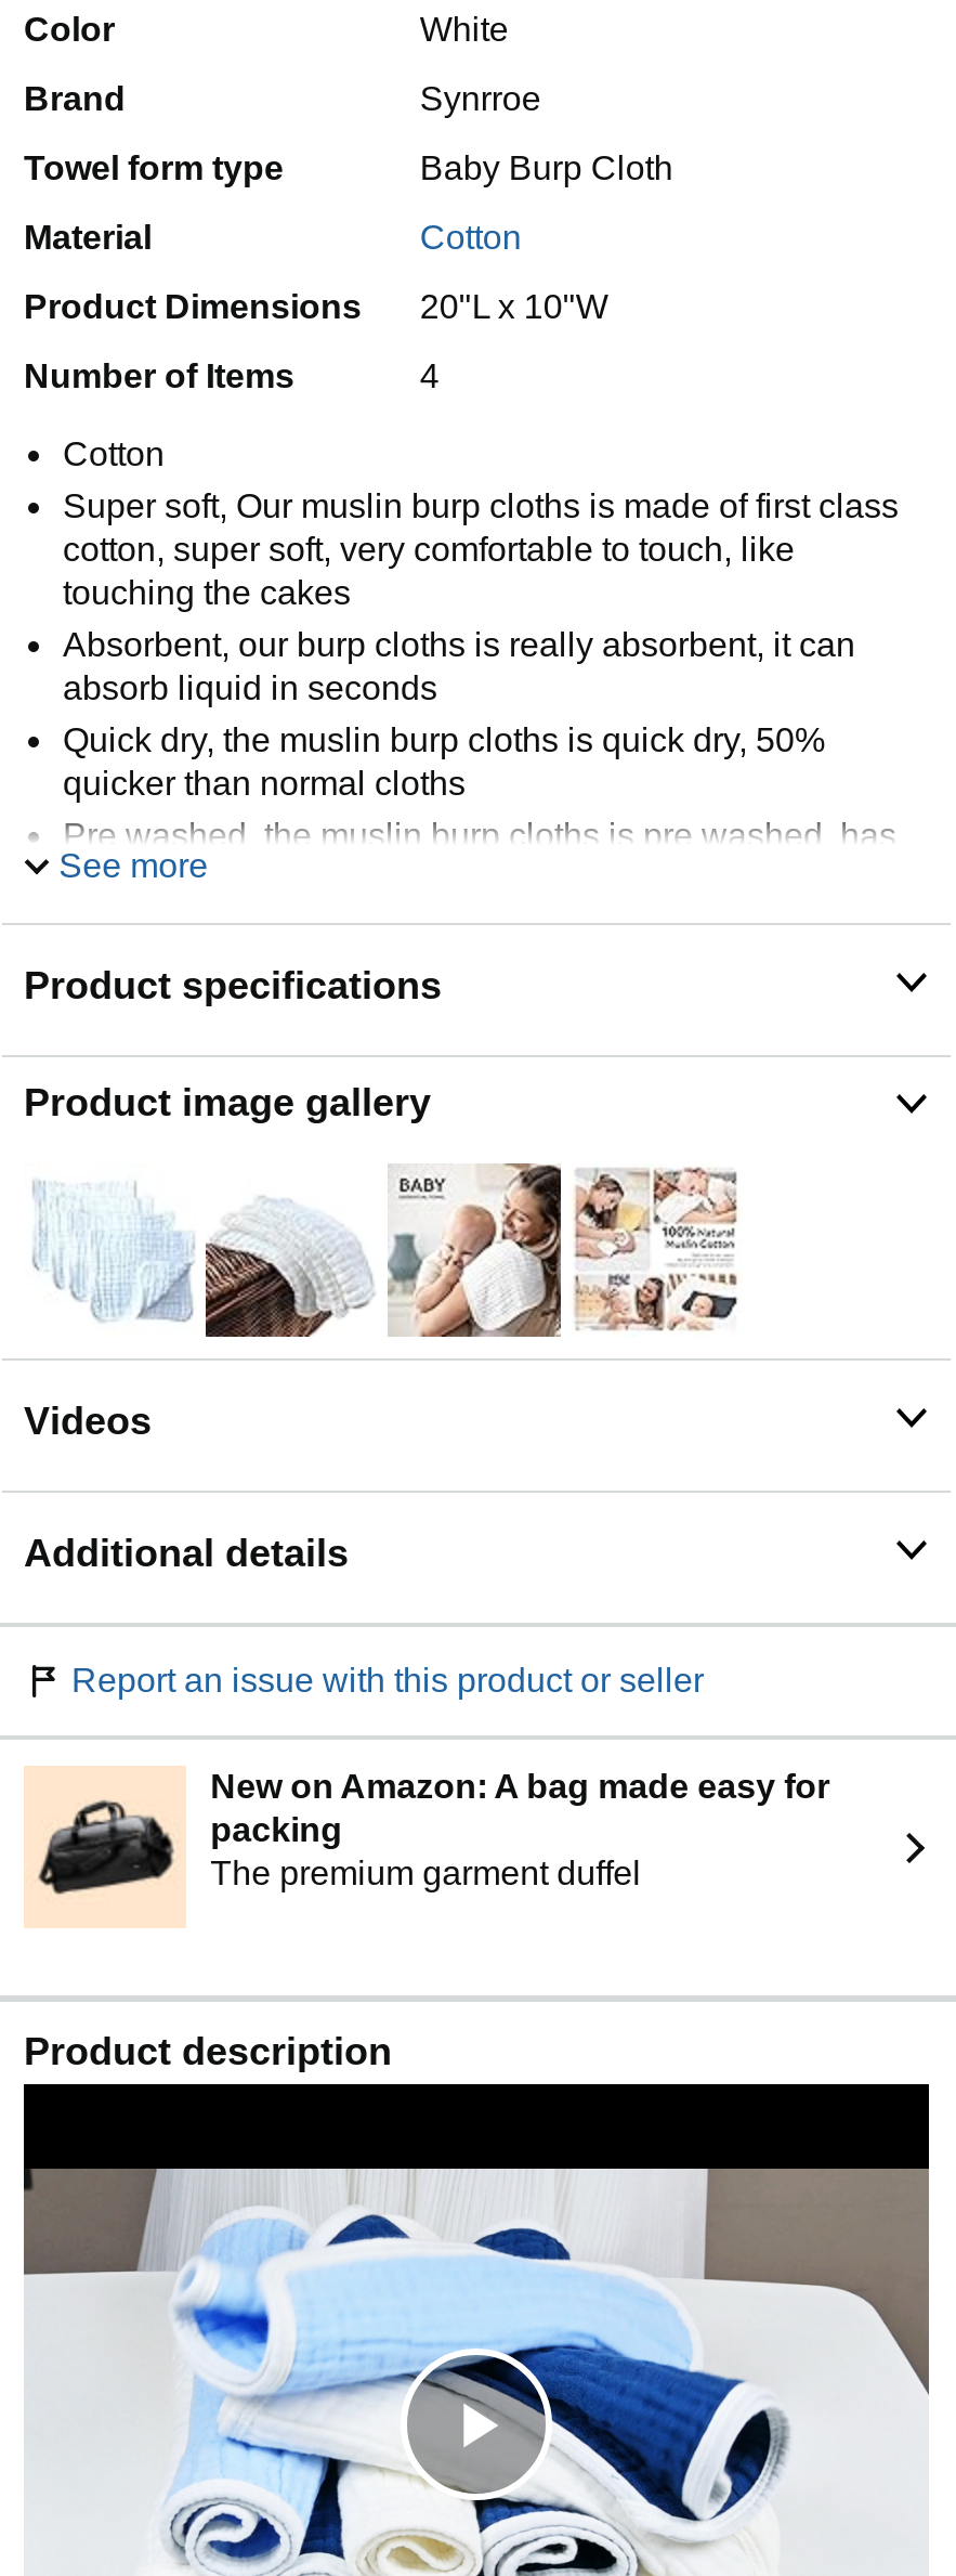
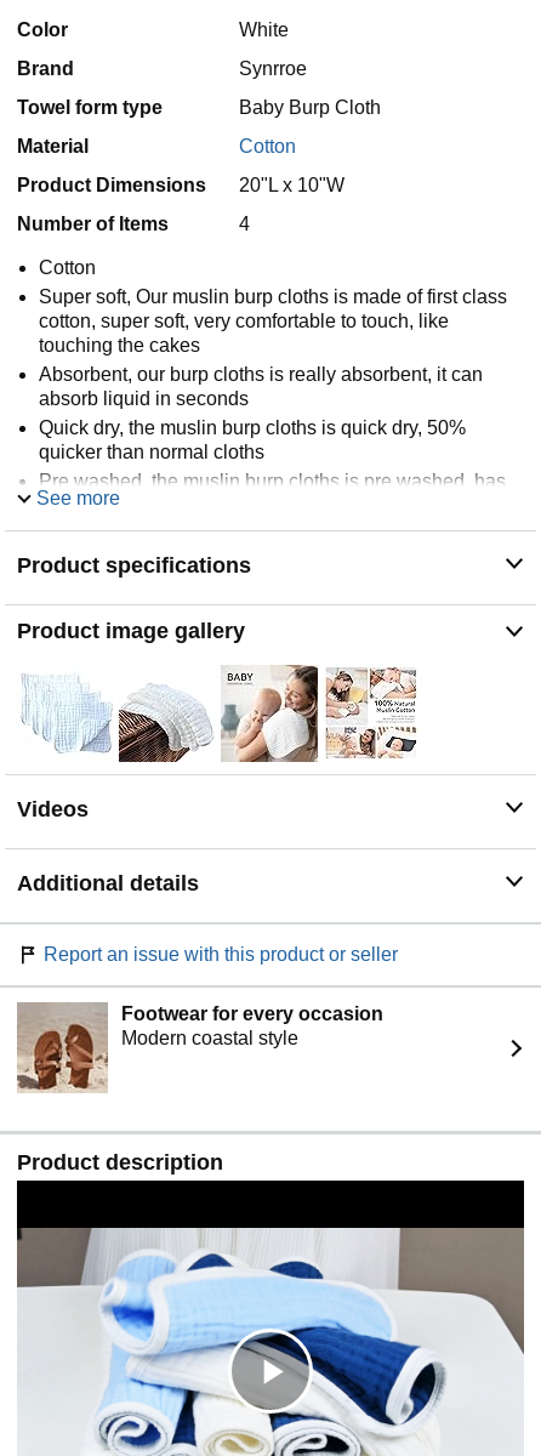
- [image]
- New on Amazon: A bag made easy for
- packing
- The premium garment duffel
+ [image]
+ Footwear for every occasion
+ Modern coastal style
